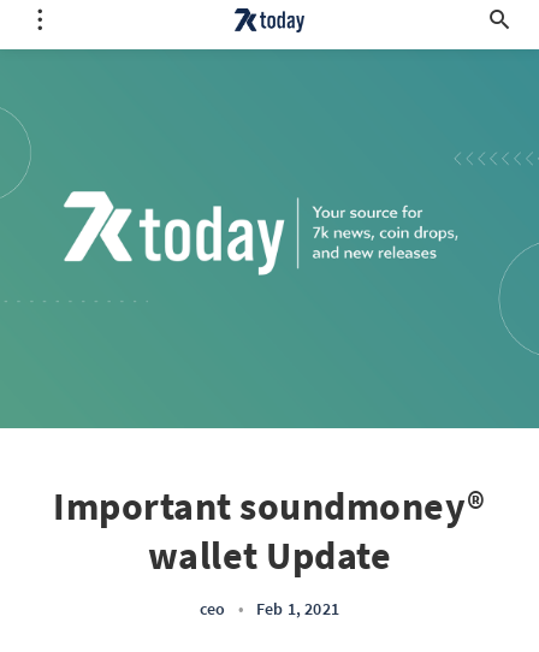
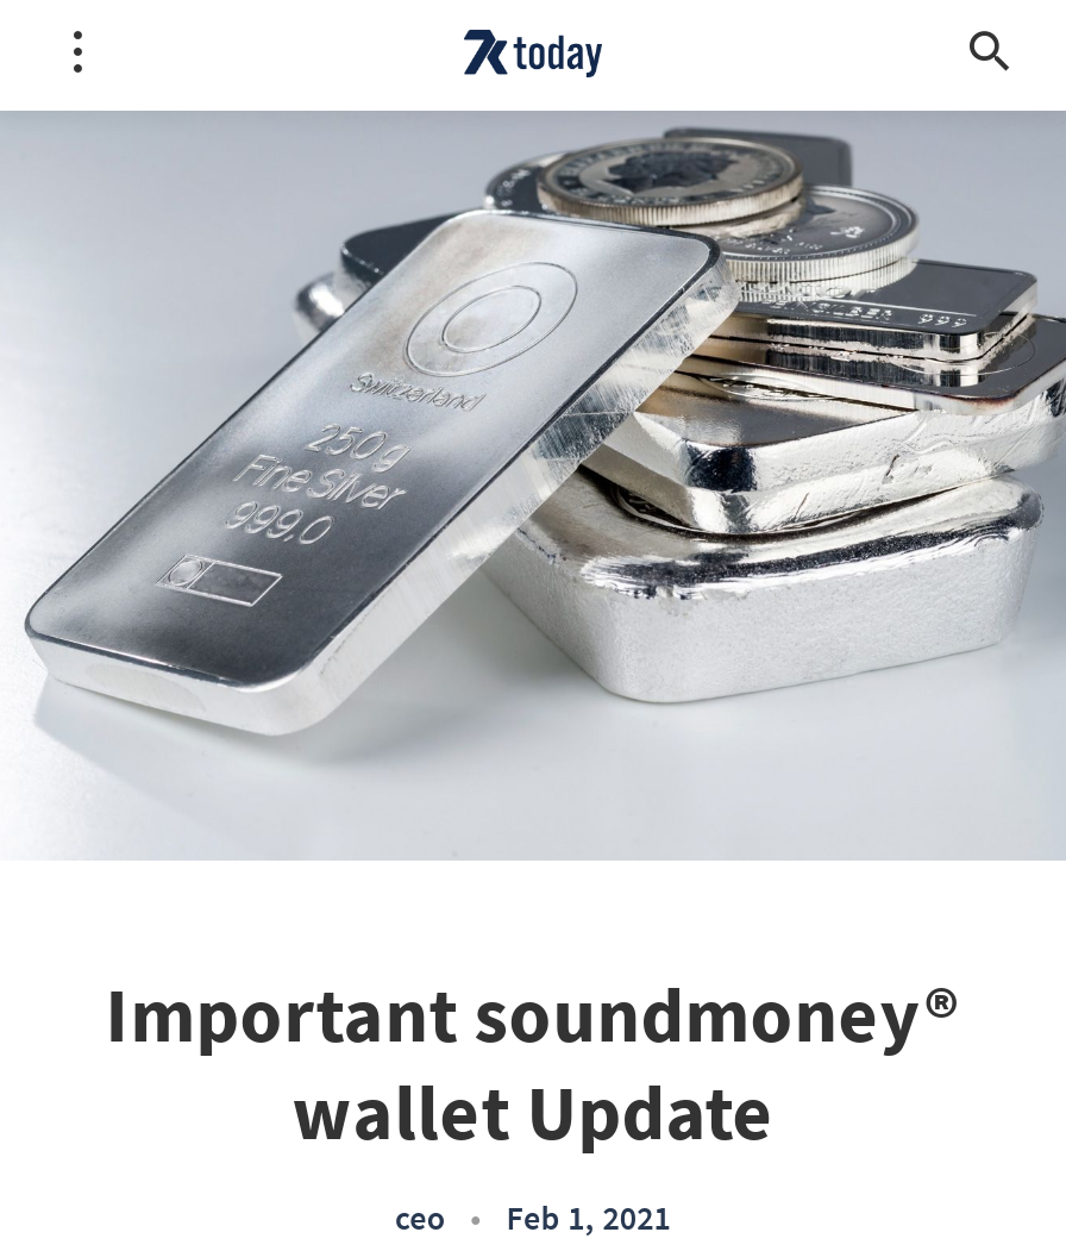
- [image]
+ [image]
